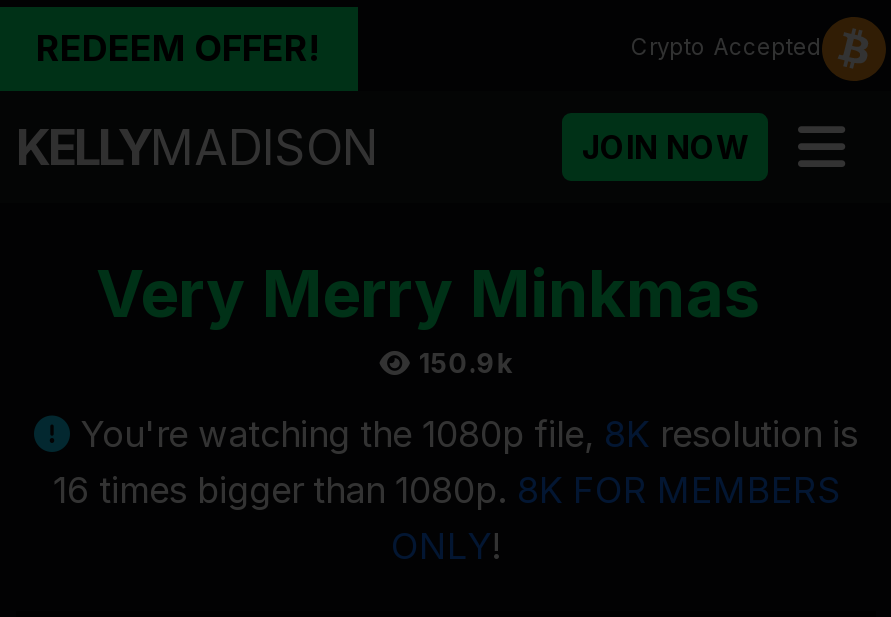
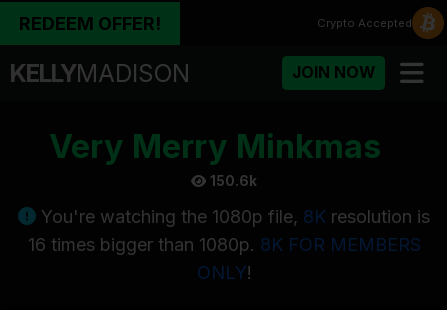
- 150.9k
+ 150.6k
